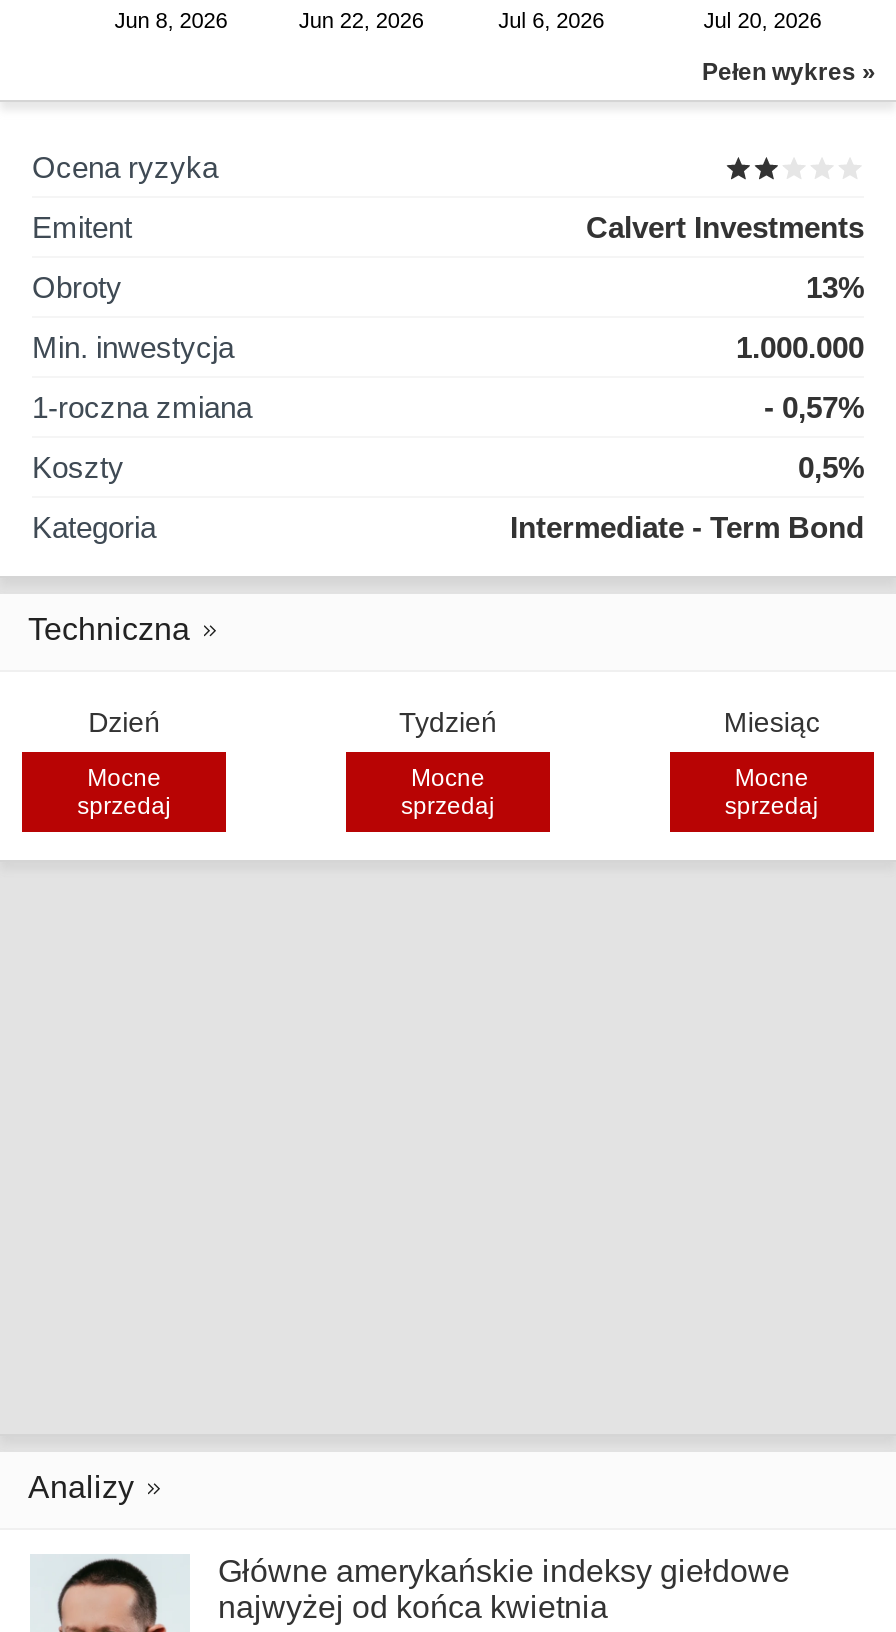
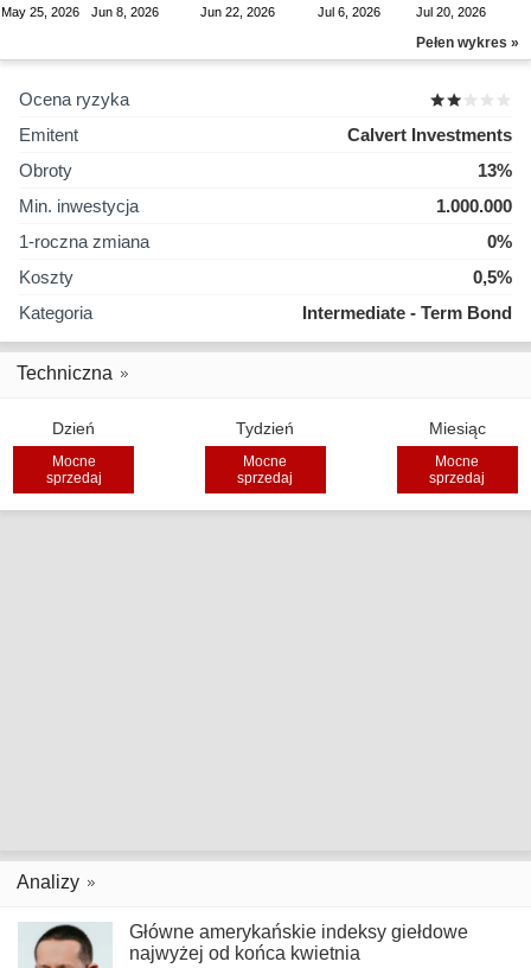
+ May 25, 2026

- - 0,57%
+ 0%
